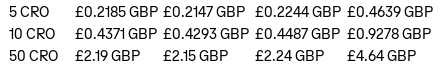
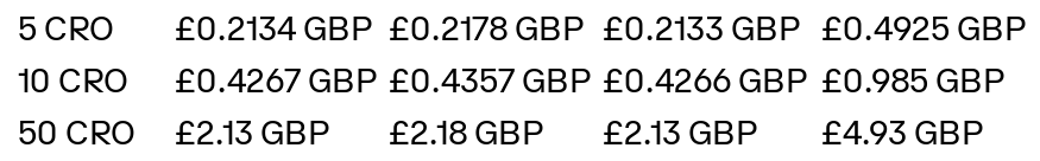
- £0.2185 GBP £0.2147 GBP £0.2244 GBP £0.4639 GBP
+ £0.2134 GBP £0.2178 GBP £0.2133 GBP £0.4925 GBP

- £0.4371 GBP £0.4293 GBP £0.4487 GBP £0.9278 GBP
+ £0.4267 GBP £0.4357 GBP £0.4266 GBP £0.985 GBP

- £2.19 GBP
+ £2.13 GBP

- £2.15 GBP
+ £2.18 GBP

- £2.24 GBP
+ £2.13 GBP

- £4.64 GBP
+ £4.93 GBP
